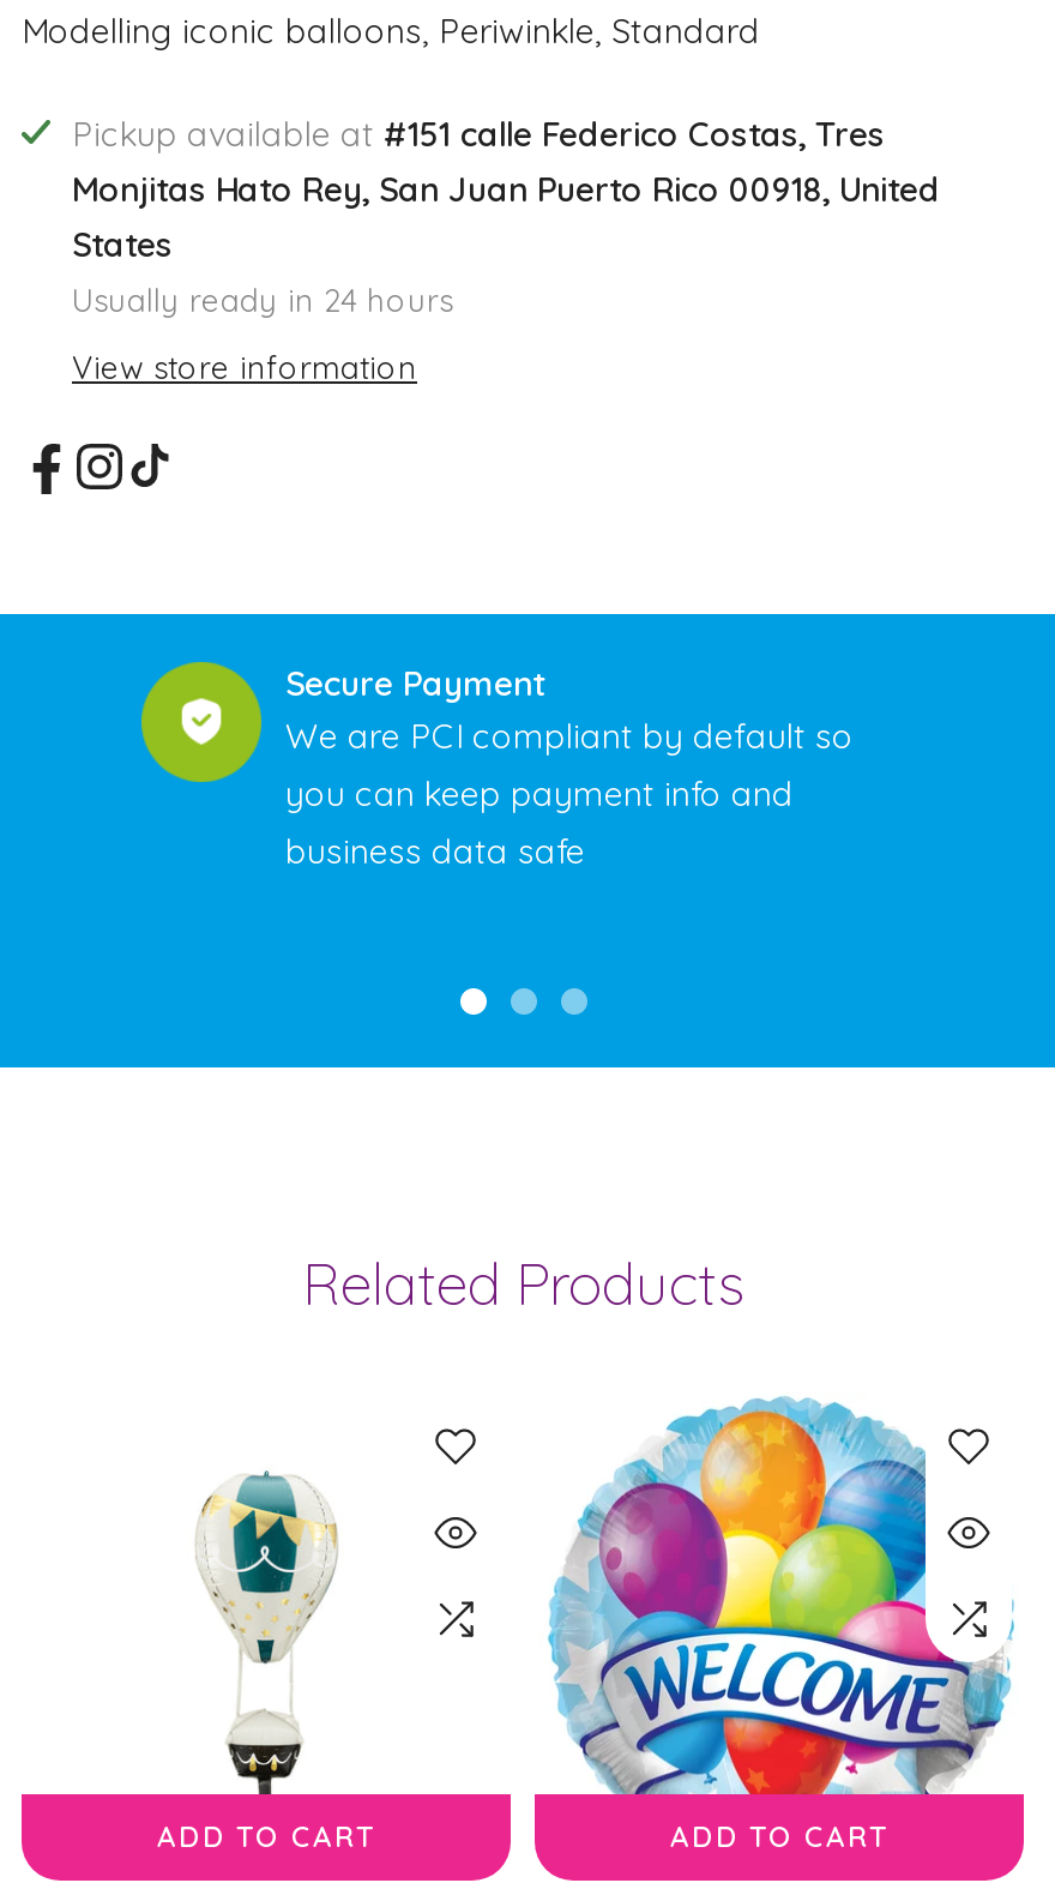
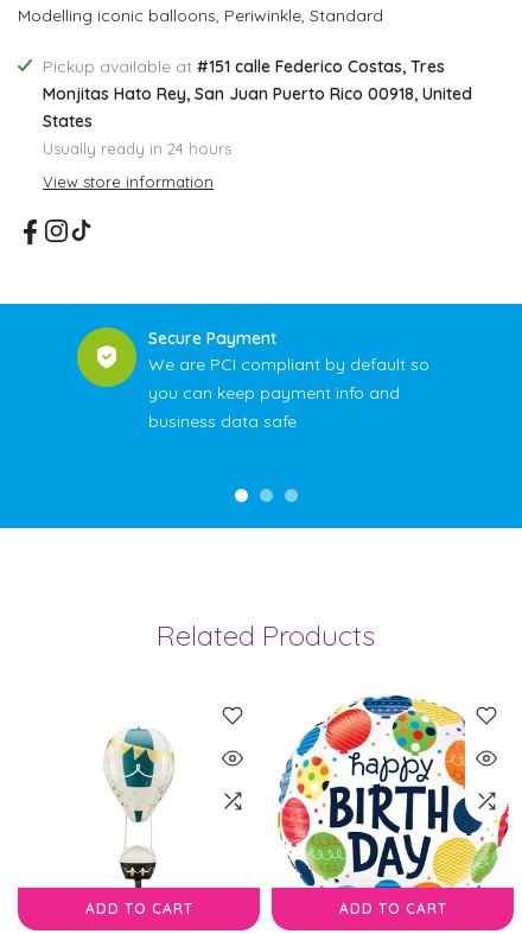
- [image]
+ [image]
